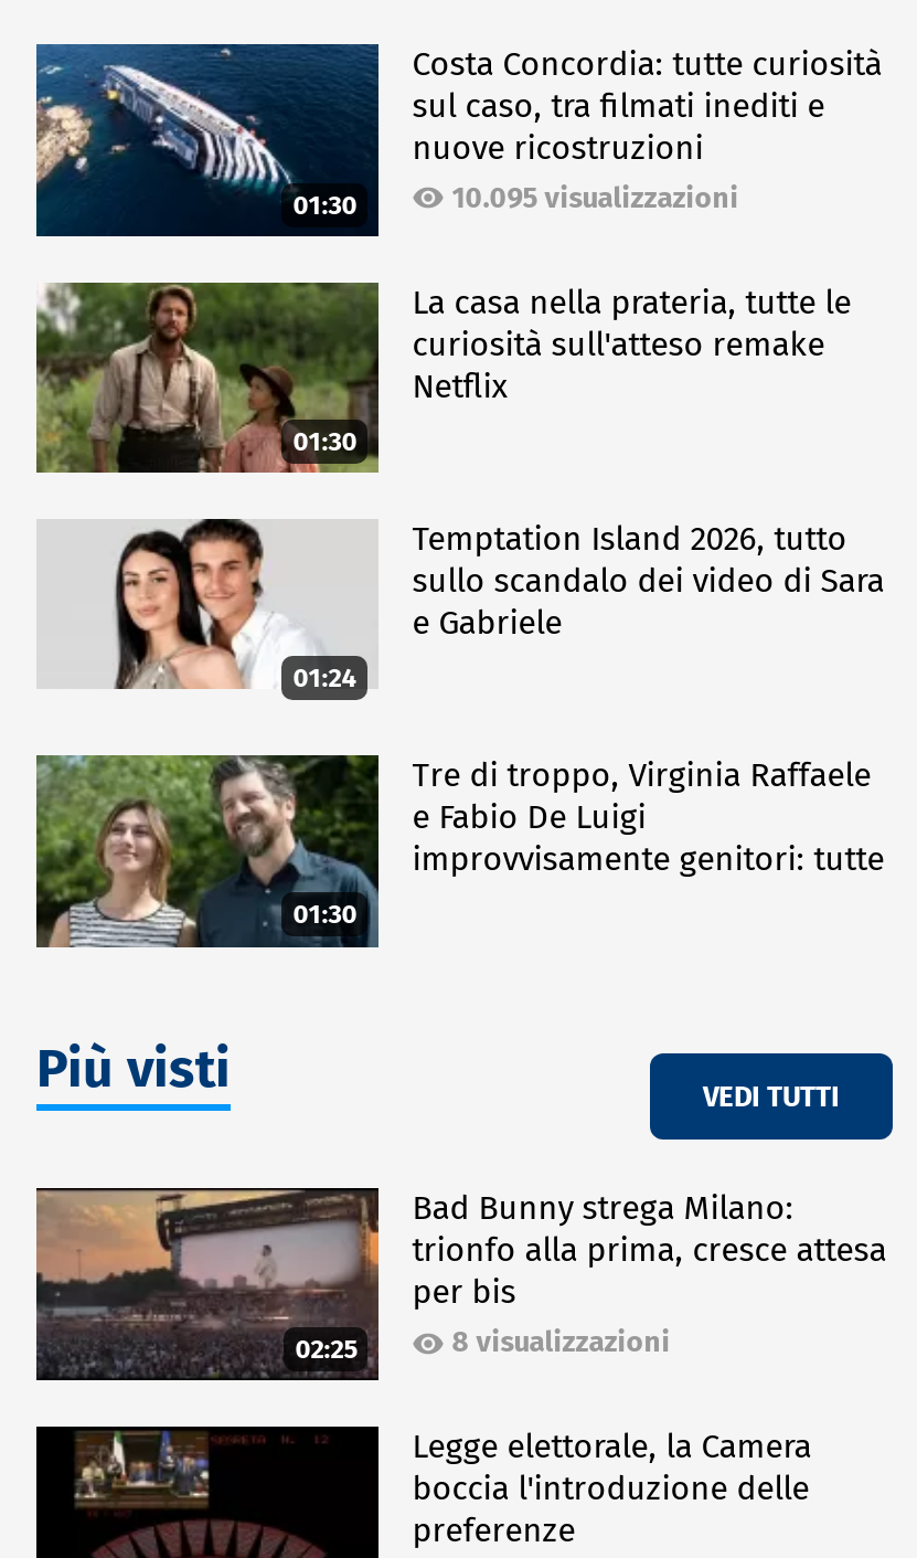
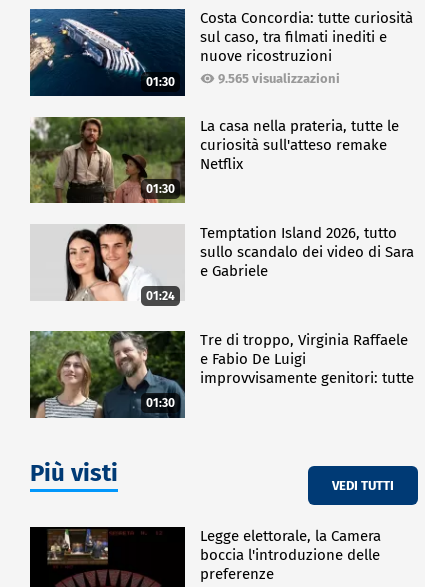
- 10.095 visualizzazioni
+ 9.565 visualizzazioni

- [image]
- 02:25

- Bad Bunny strega Milano:
- trionfo alla prima, cresce attesa
- per bis
- 8 visualizzazioni
